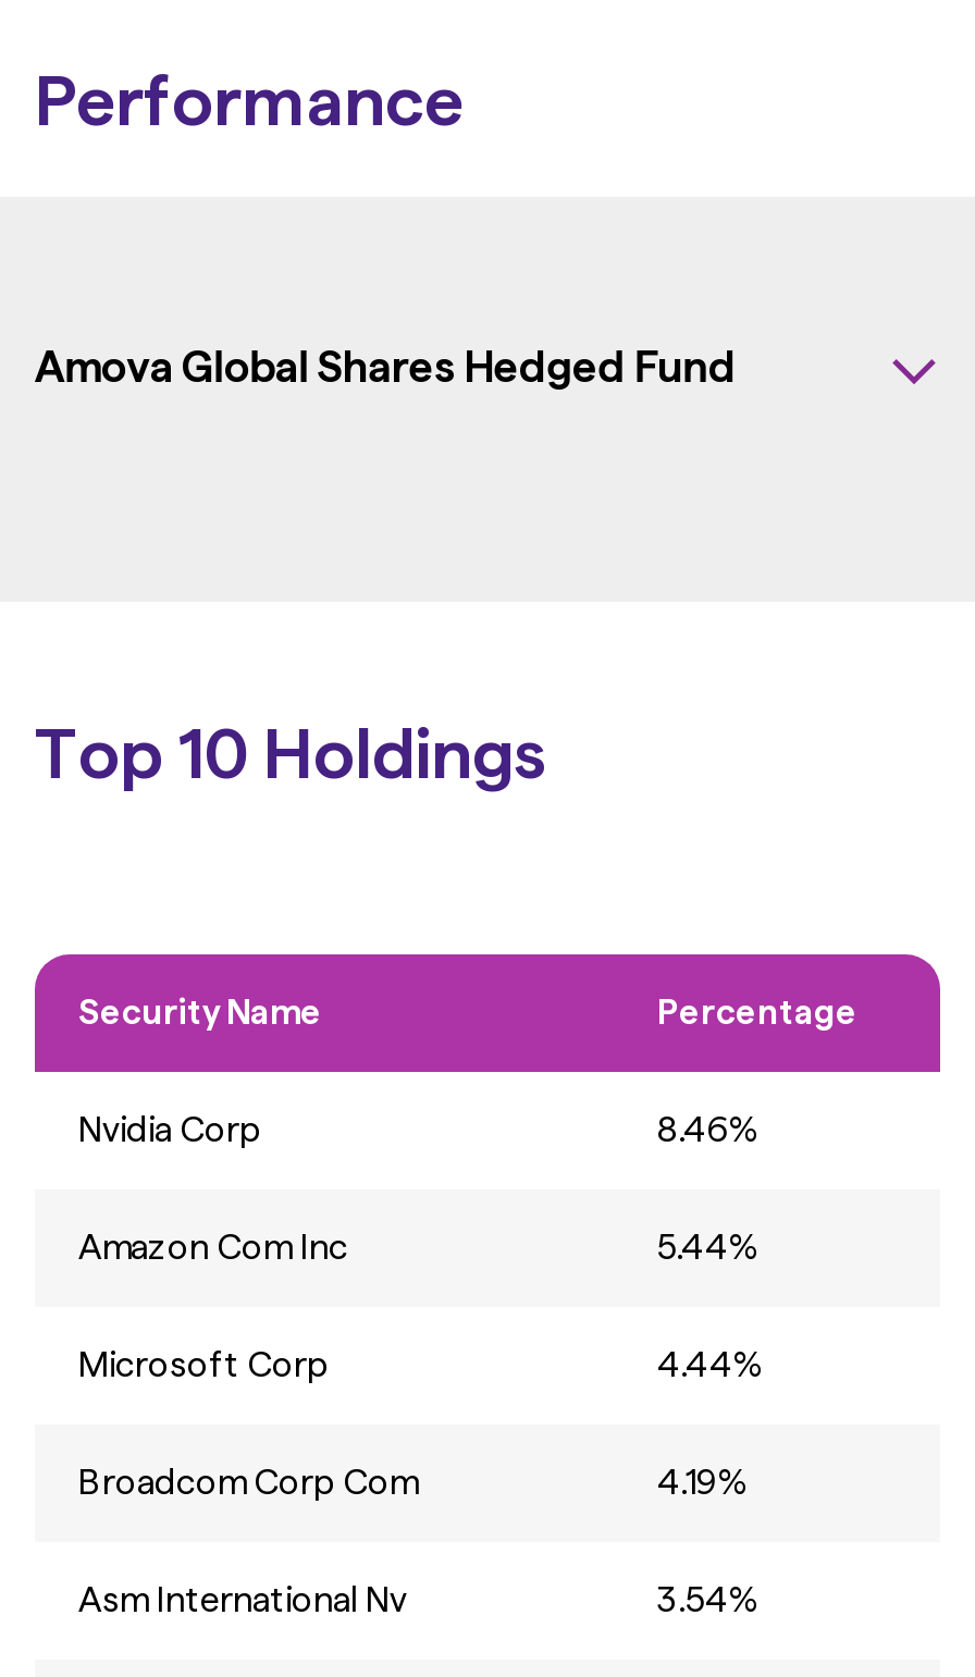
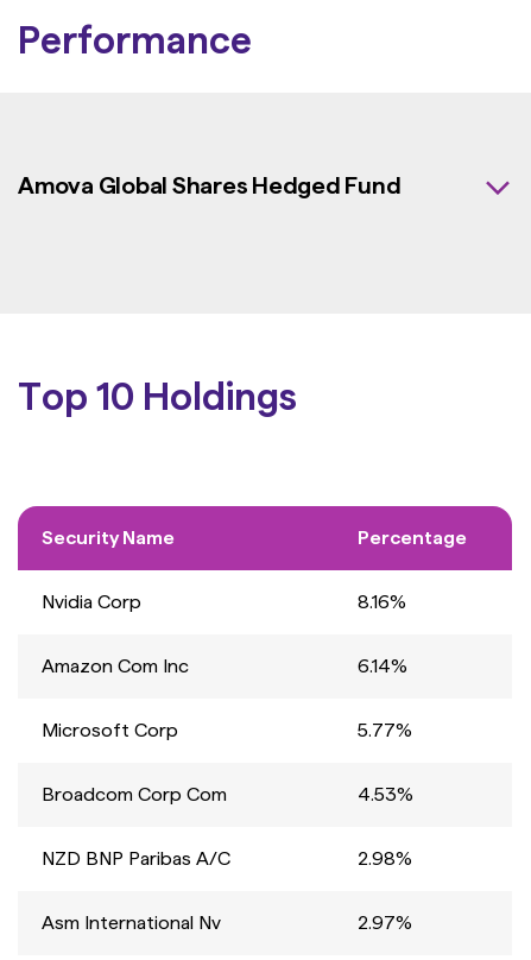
- 8.46%
+ 8.16%

- 5.44%
+ 6.14%

- 4.44%
+ 5.77%

- 4.19%
+ 4.53%
+ NZD BNP Paribas A/C
+ 2.98%

- 3.54%
+ 2.97%
